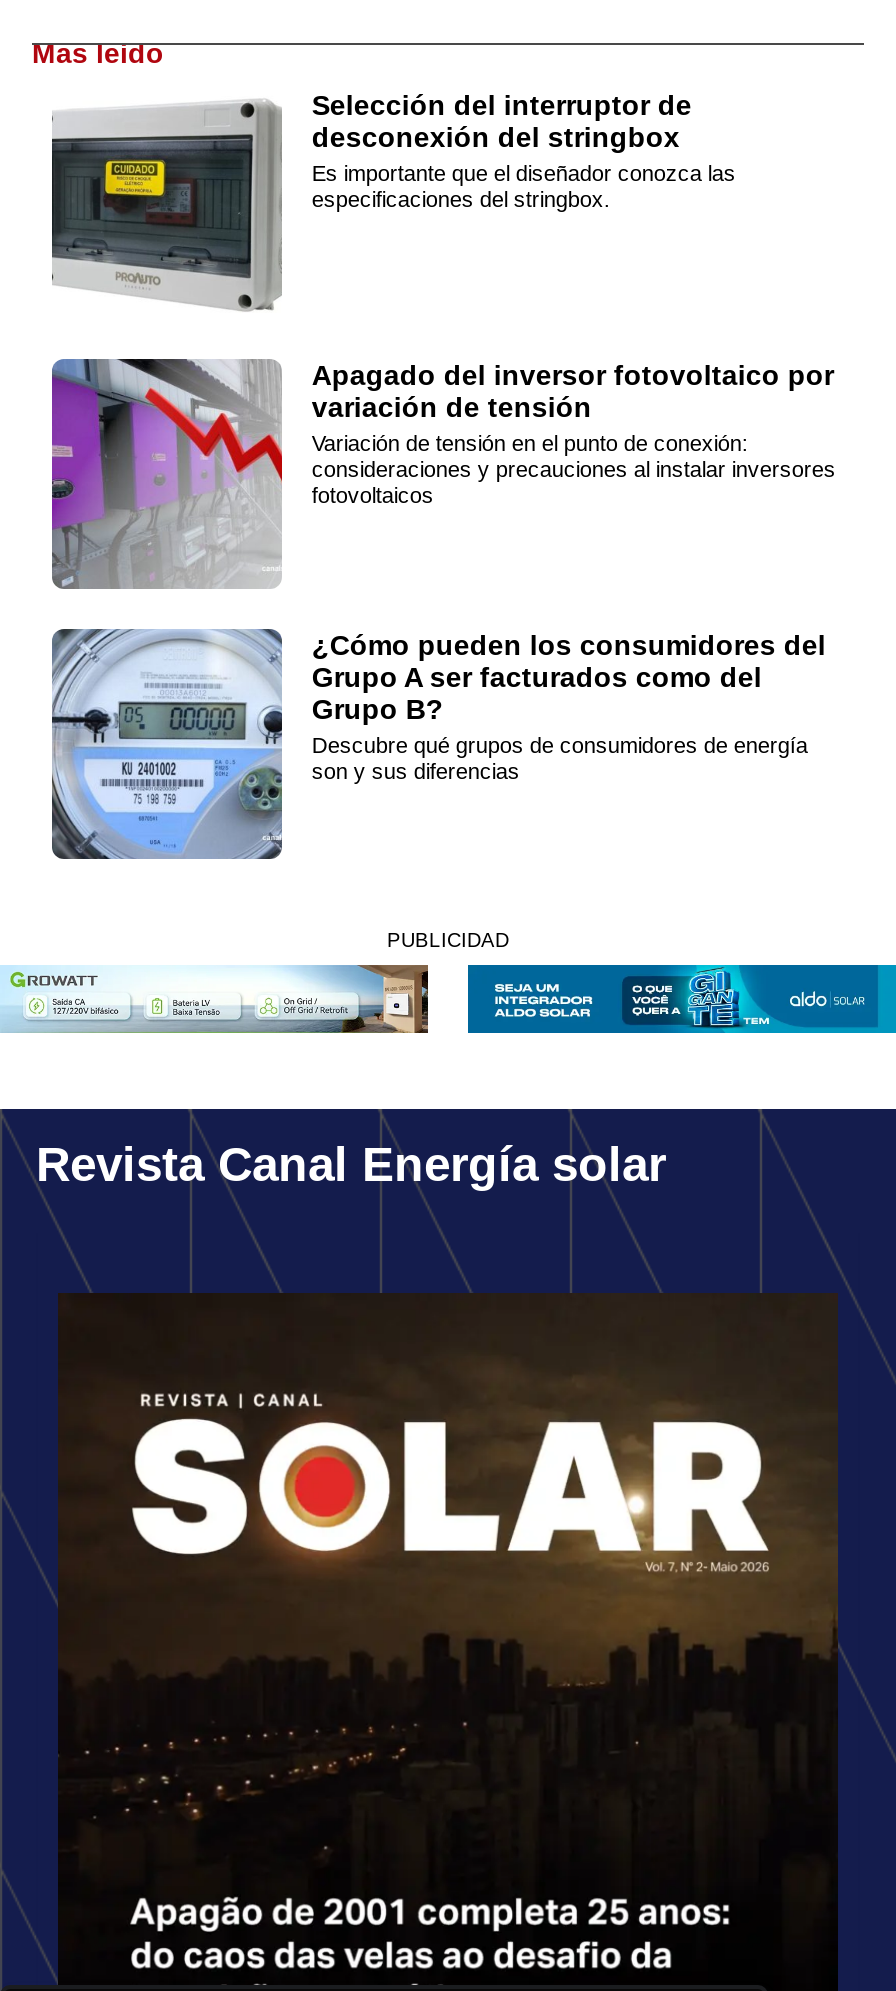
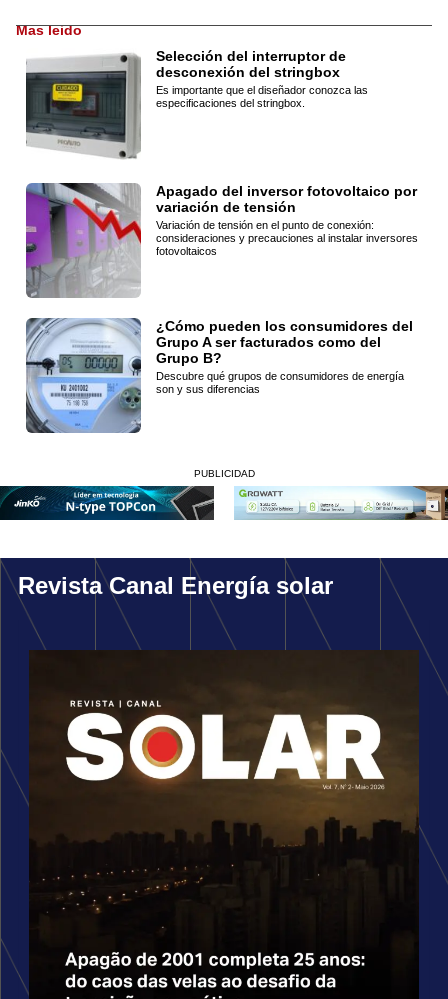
- [image]
+ [image]

- [image]
+ [image]
